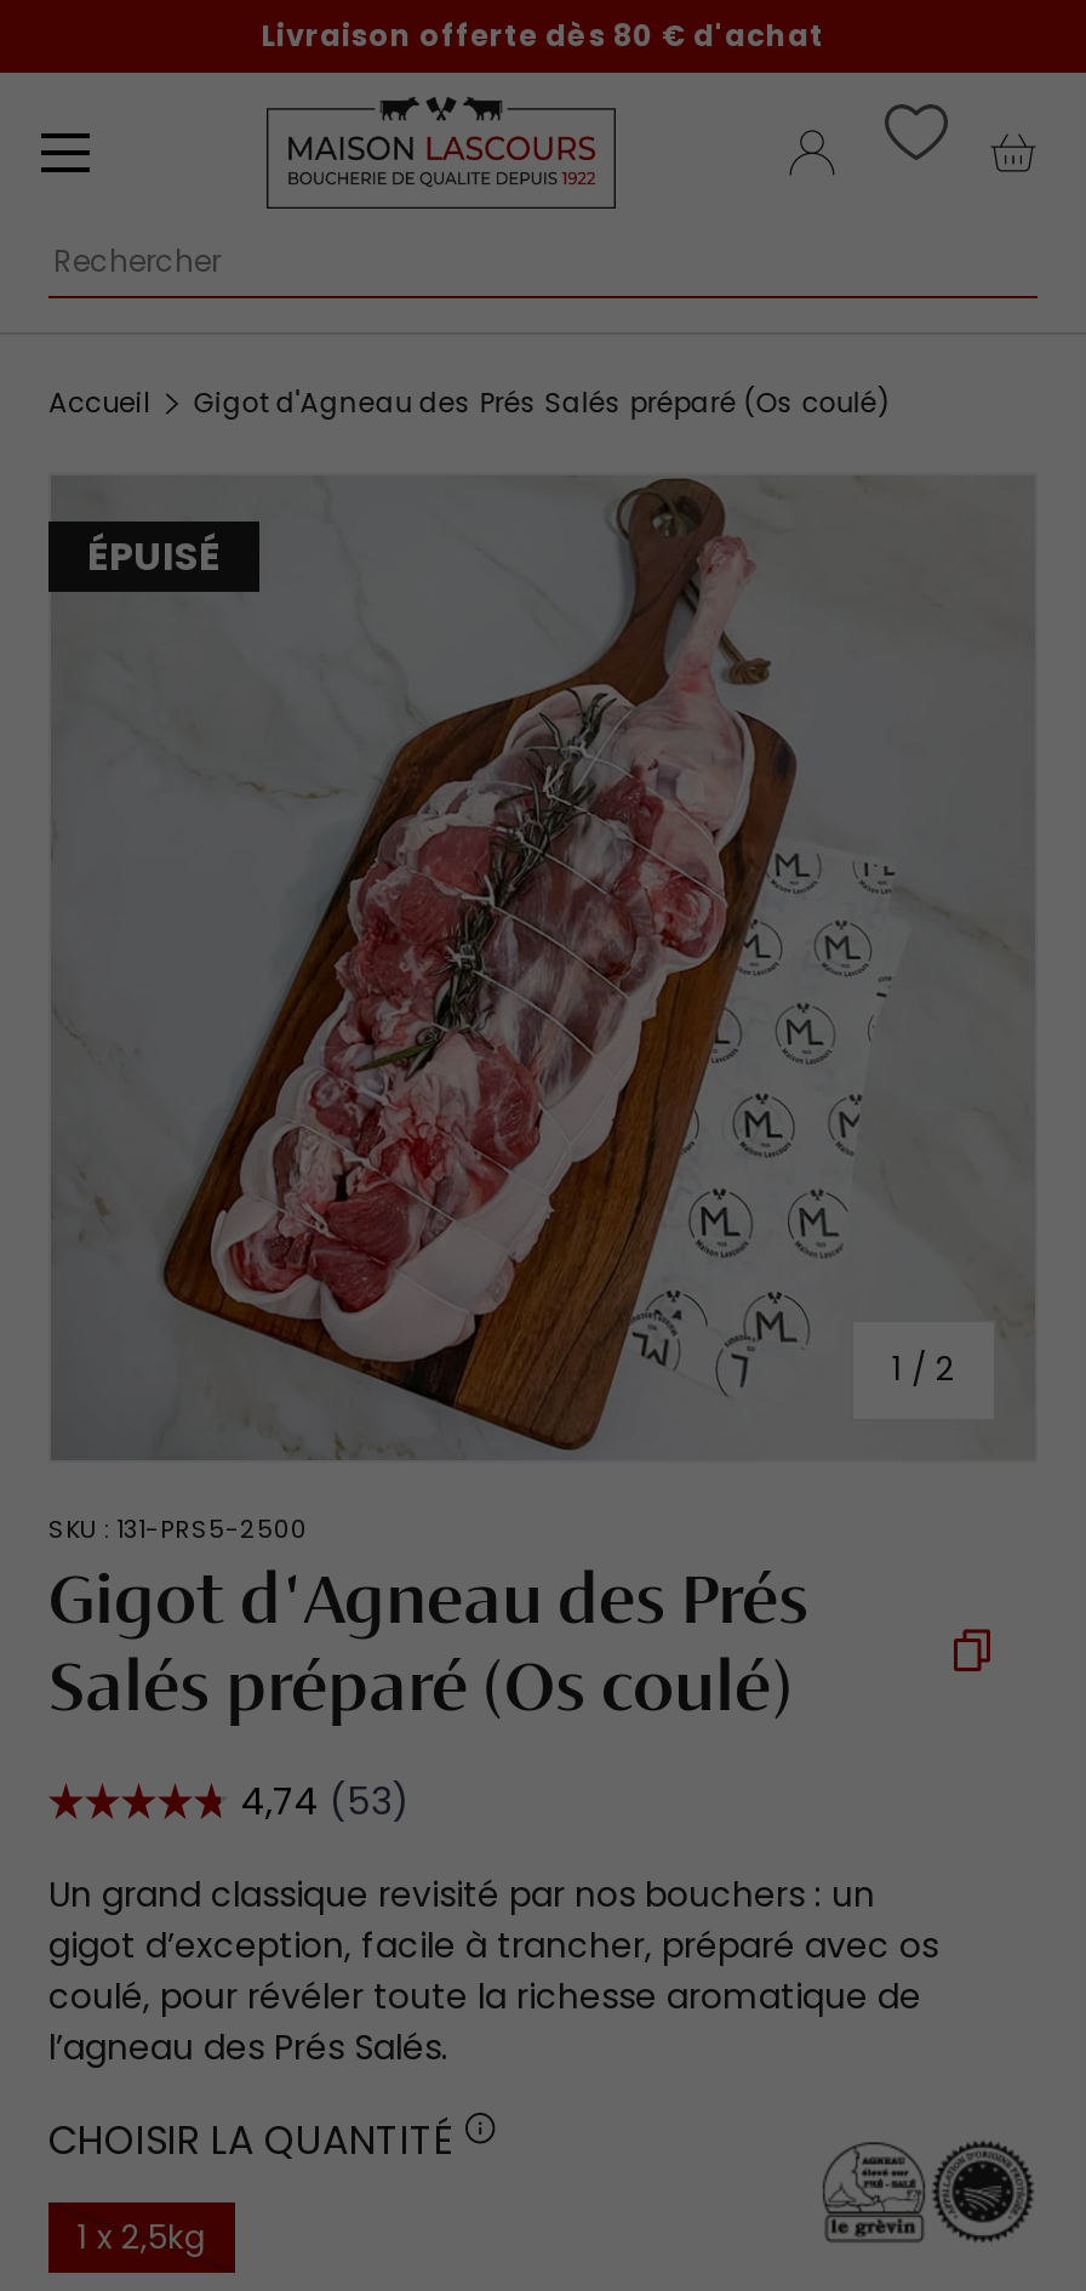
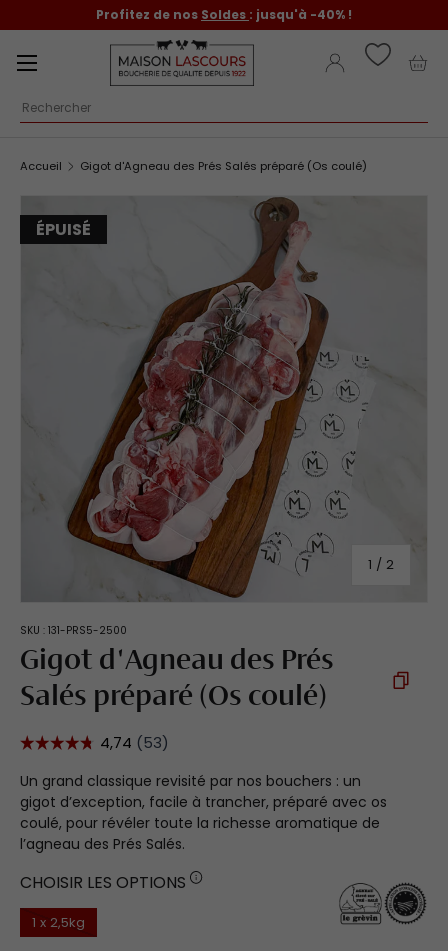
- Livraison offerte dès 80 € d'achat
+ Profitez de nos Soldes: jusqu'à -40% !

- CHOISIR LA QUANTITÉ
+ CHOISIR LES OPTIONS
